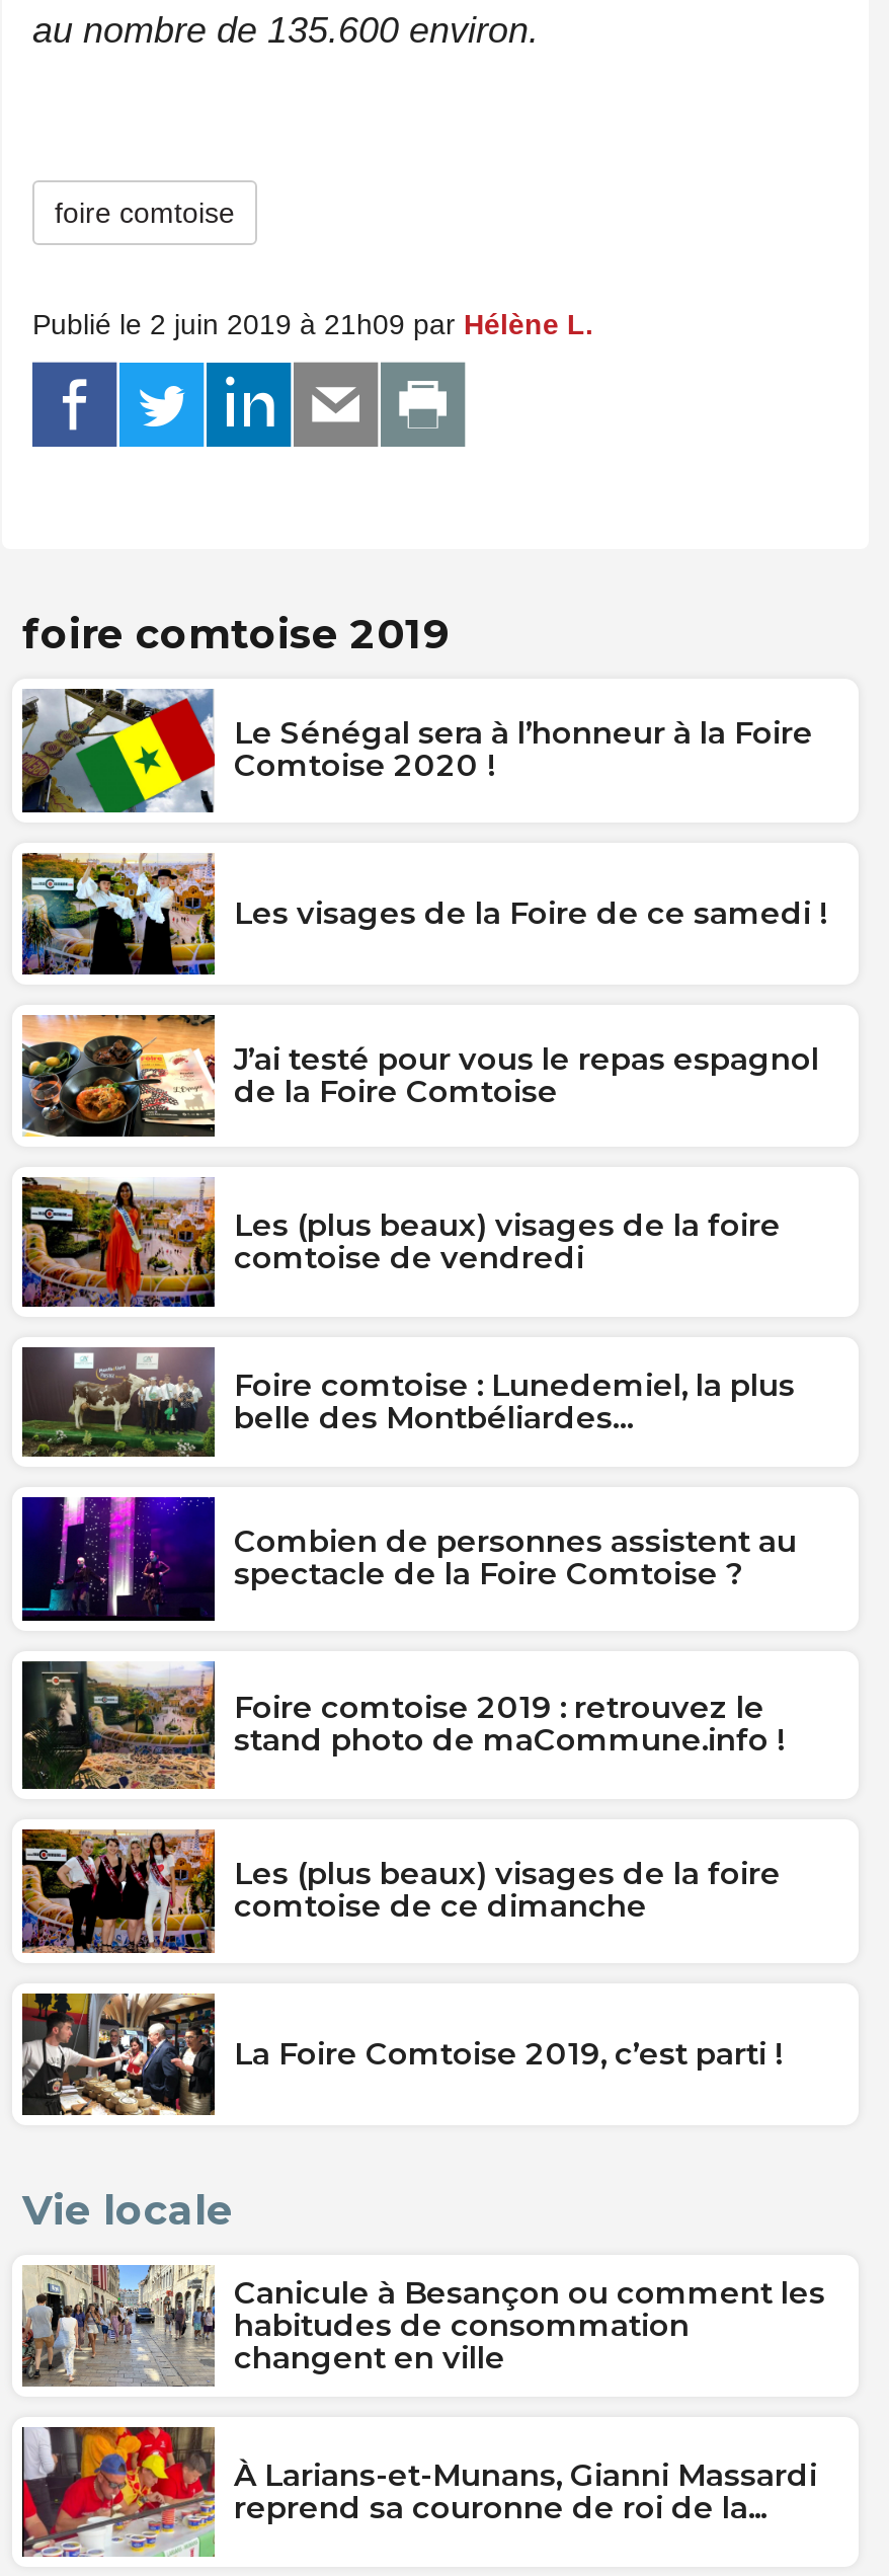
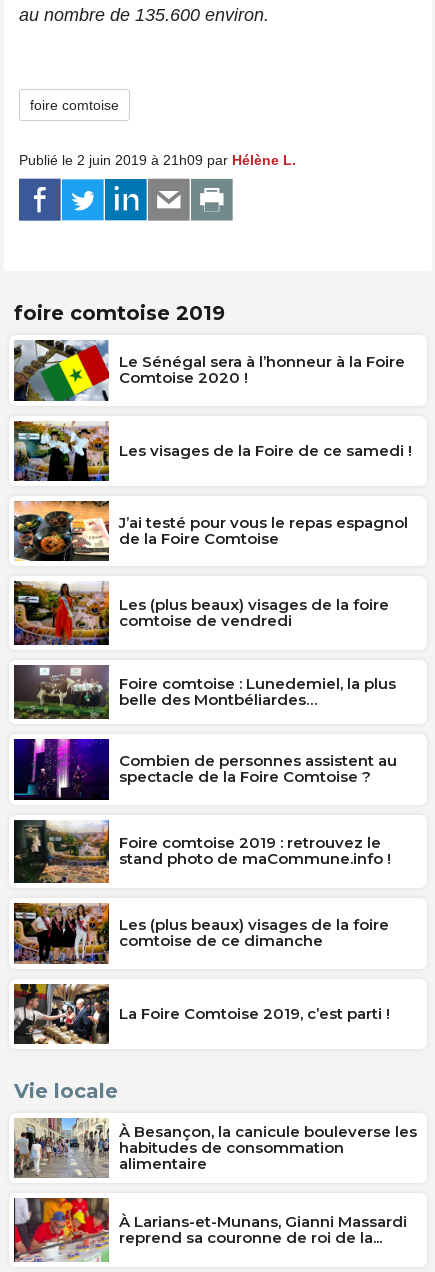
- Canicule à Besançon ou comment les
+ À Besançon, la canicule bouleverse les

- changent en ville
+ alimentaire
